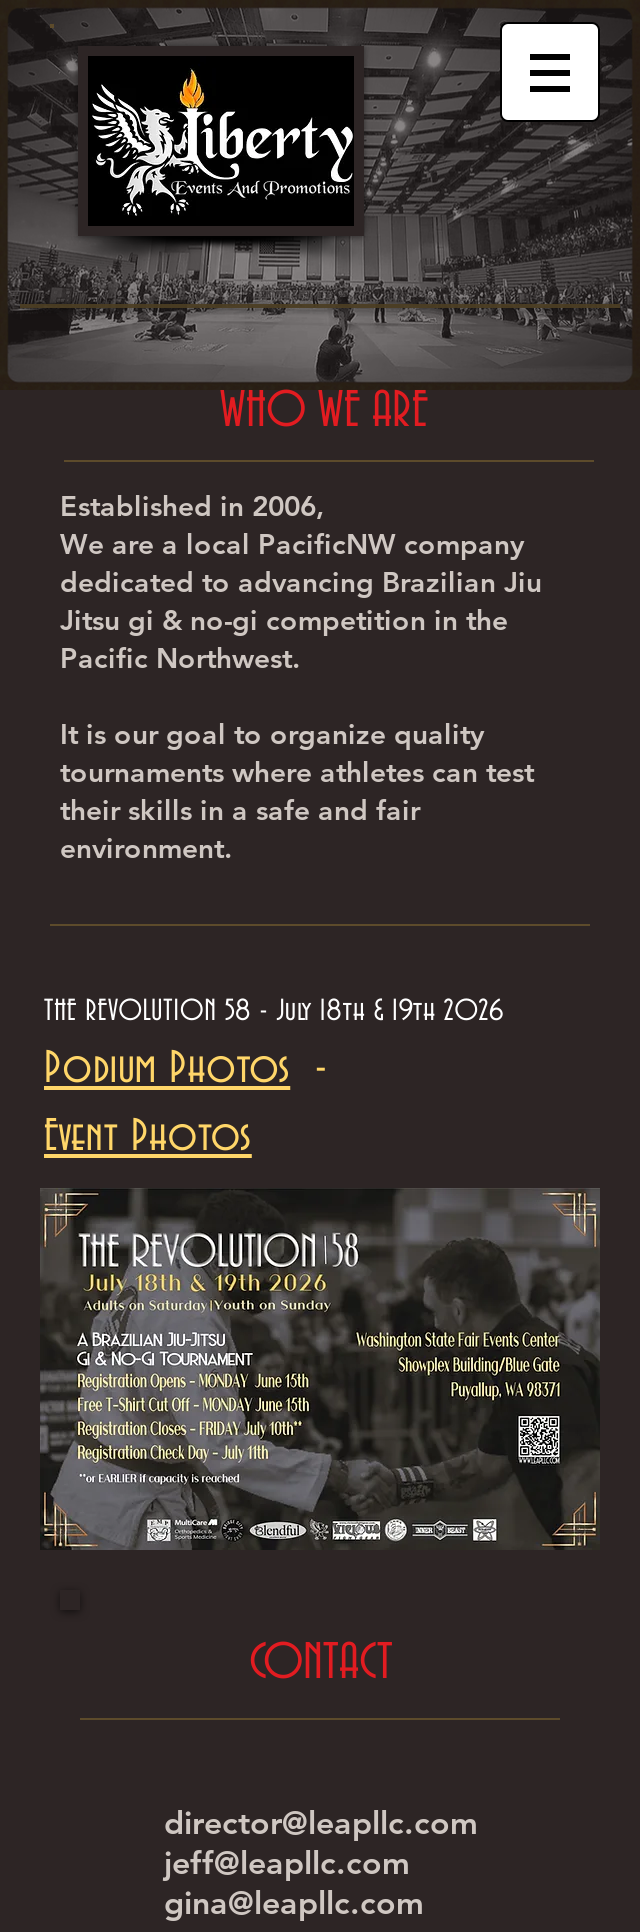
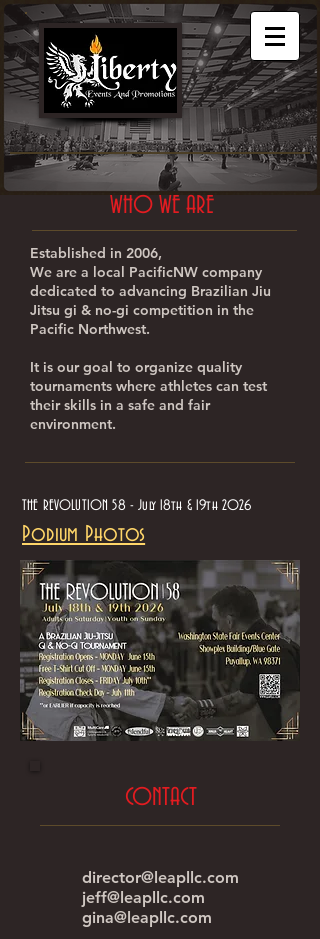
- Podium Photos -
- Event Photos
+ Podium Photos
